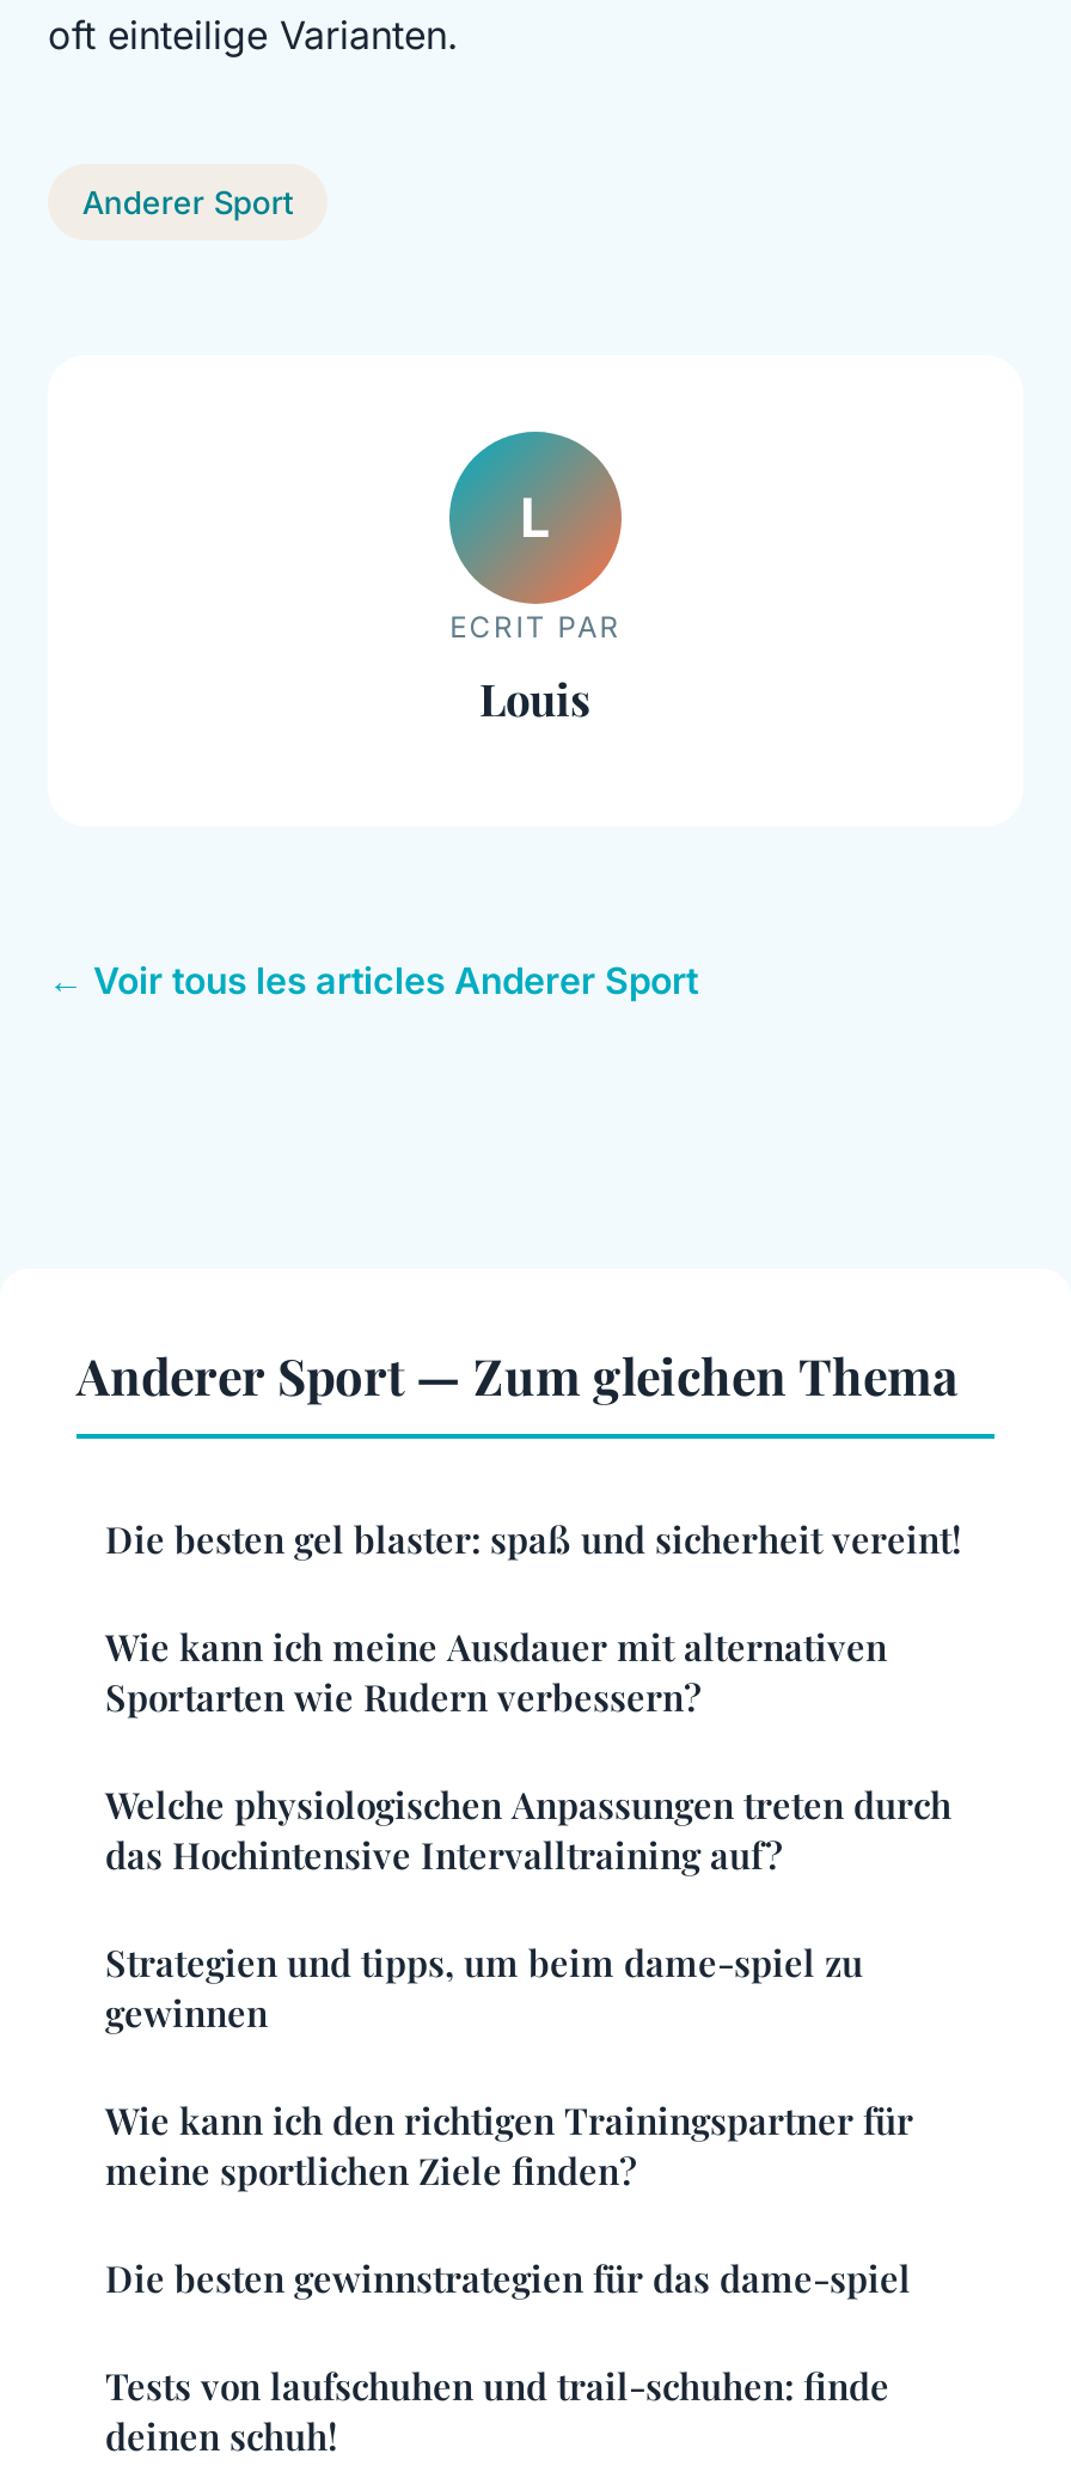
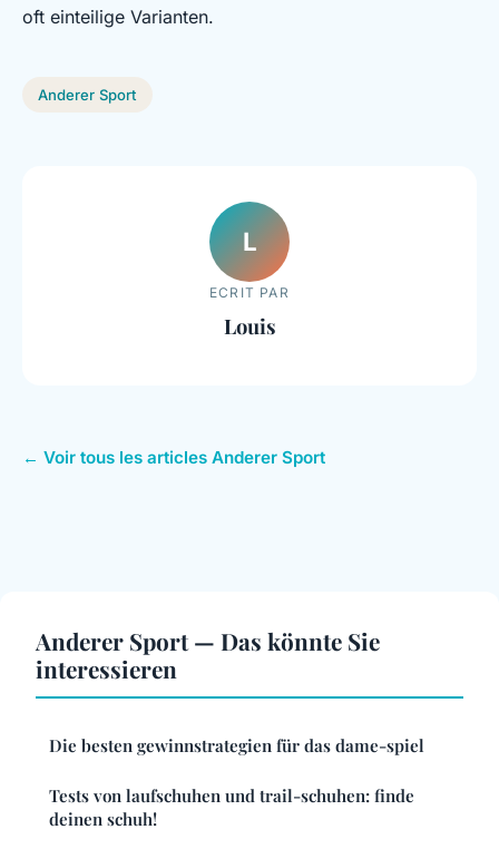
- Anderer Sport — Zum gleichen Thema
- Die besten gel blaster: spaß und sicherheit vereint!
- Wie kann ich meine Ausdauer mit alternativen
- Sportarten wie Rudern verbessern?
- Welche physiologischen Anpassungen treten durch
- das Hochintensive Intervalltraining auf?
- Strategien und tipps, um beim dame-spiel zu
- gewinnen
- Wie kann ich den richtigen Trainingspartner für
- meine sportlichen Ziele finden?
+ Anderer Sport — Das könnte Sie
+ interessieren
